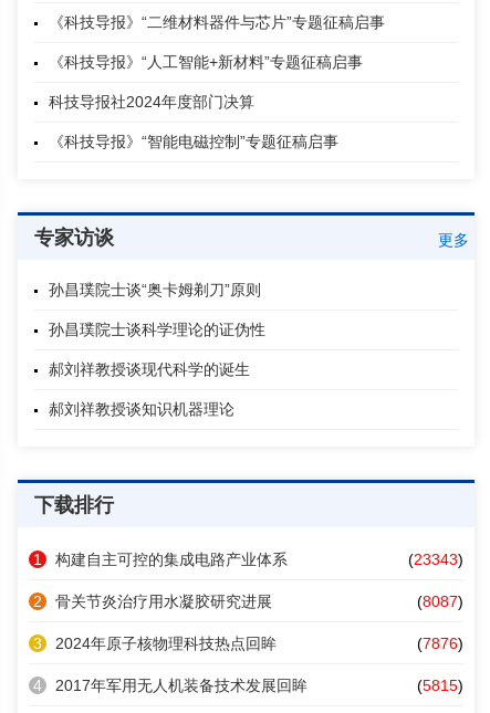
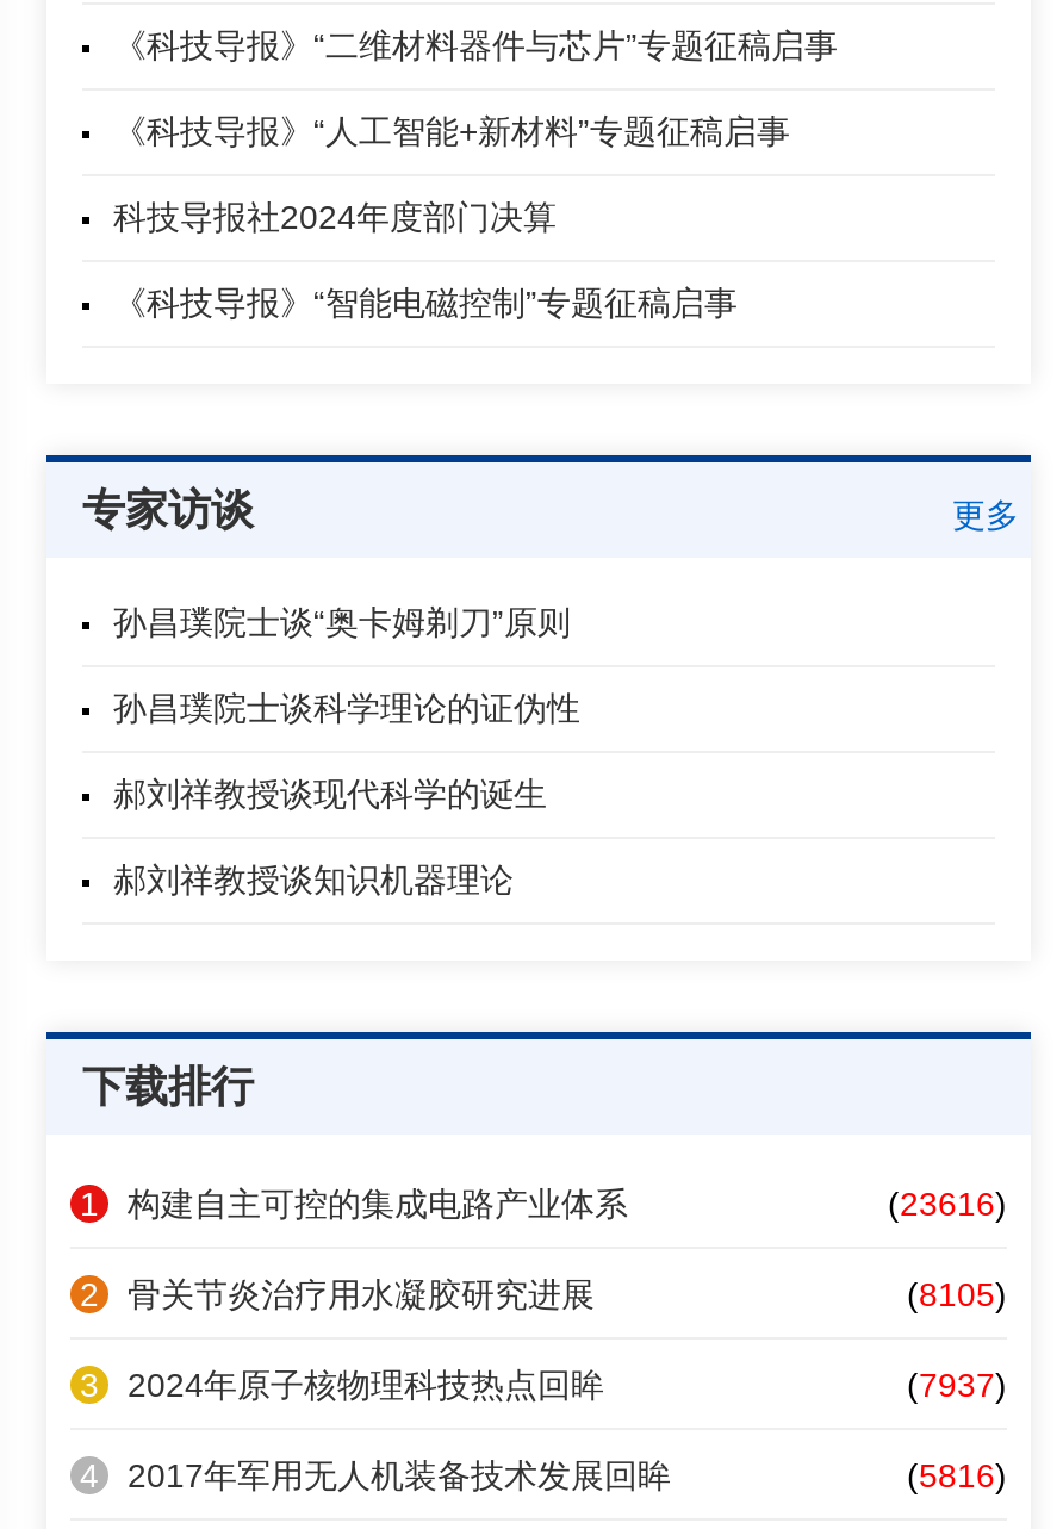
- (23343)
+ (23616)

- (8087)
+ (8105)

- (7876)
+ (7937)

- (5815)
+ (5816)
